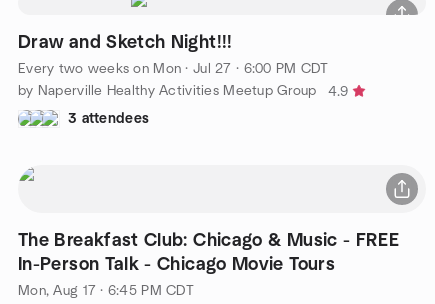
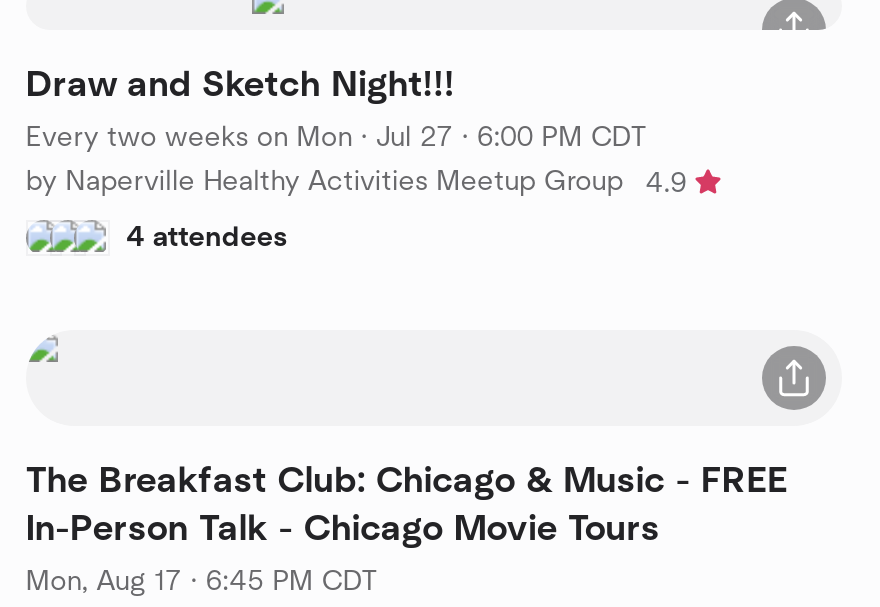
- 3 attendees
+ 4 attendees
